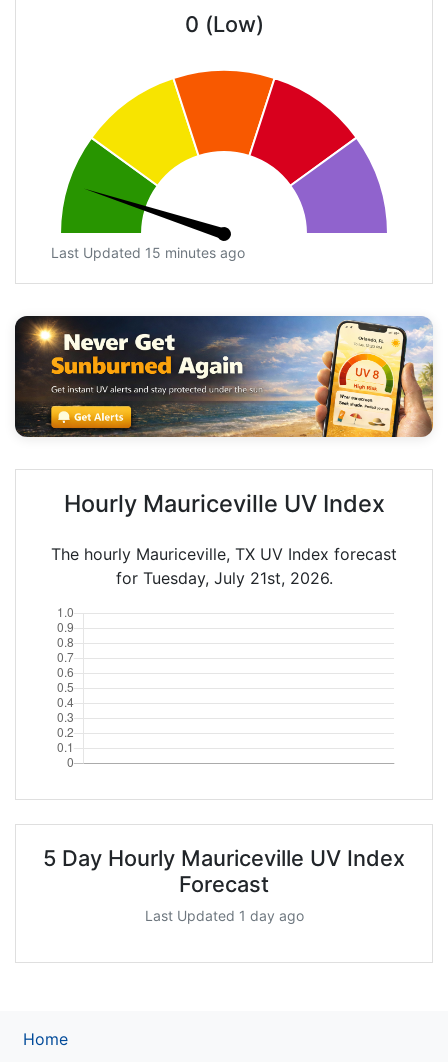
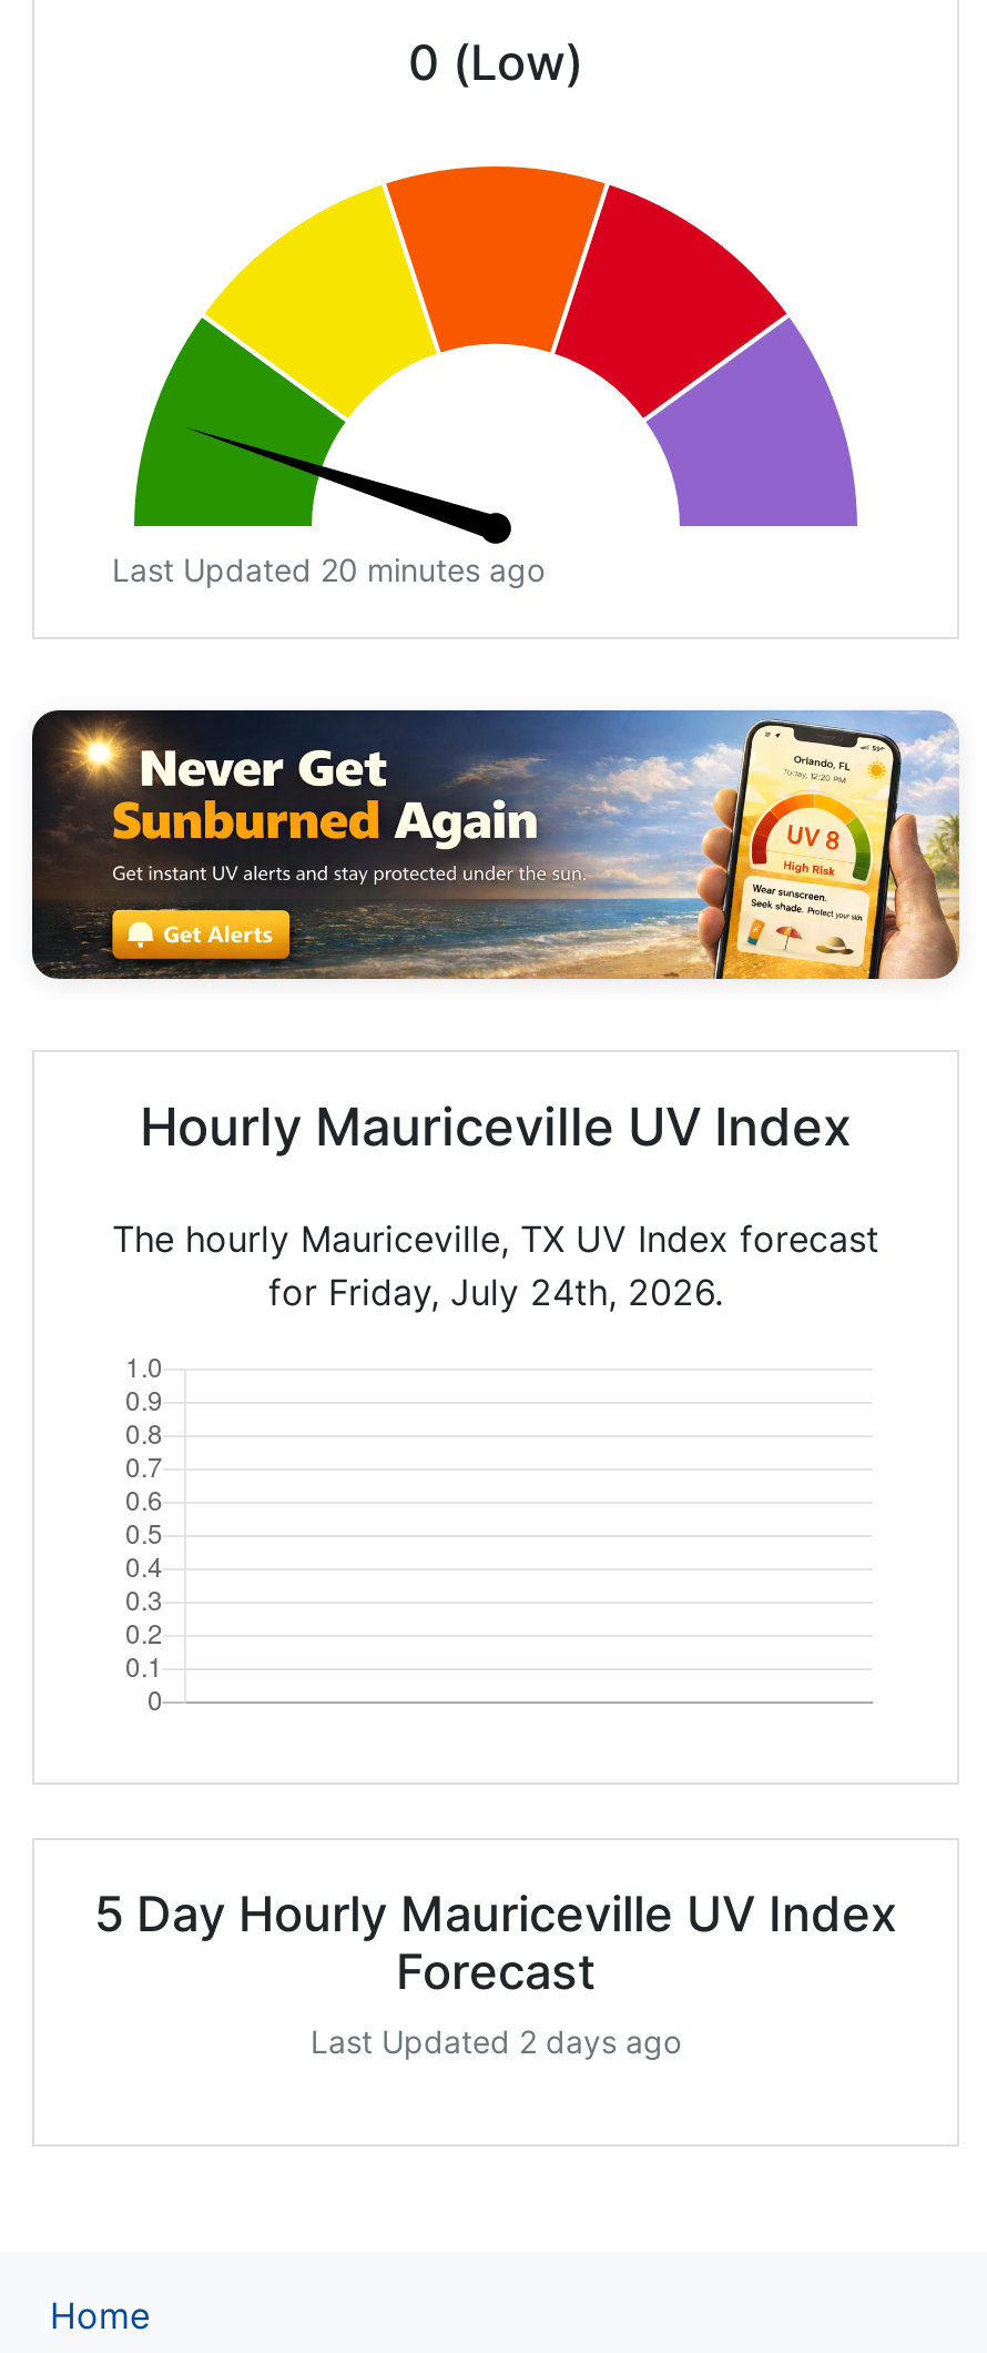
- Last Updated 15 minutes ago
+ Last Updated 20 minutes ago

- for Tuesday, July 21st, 2026.
+ for Friday, July 24th, 2026.

- Last Updated 1 day ago
+ Last Updated 2 days ago
